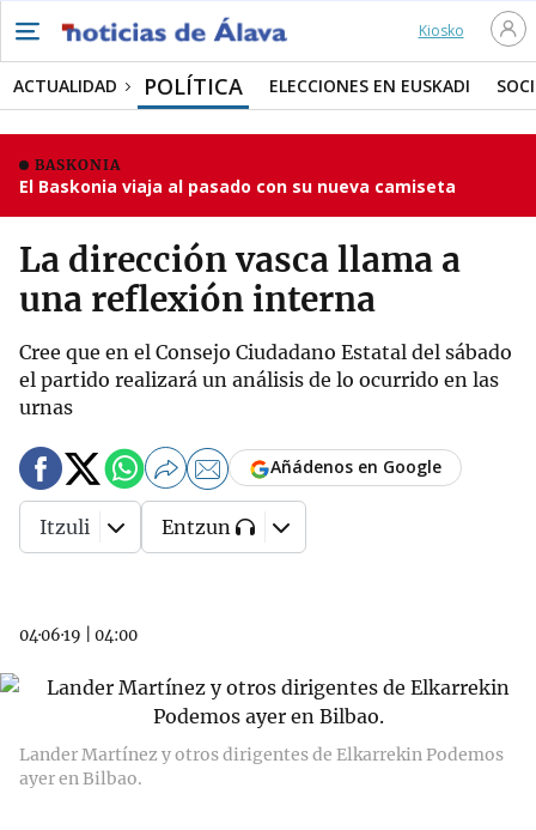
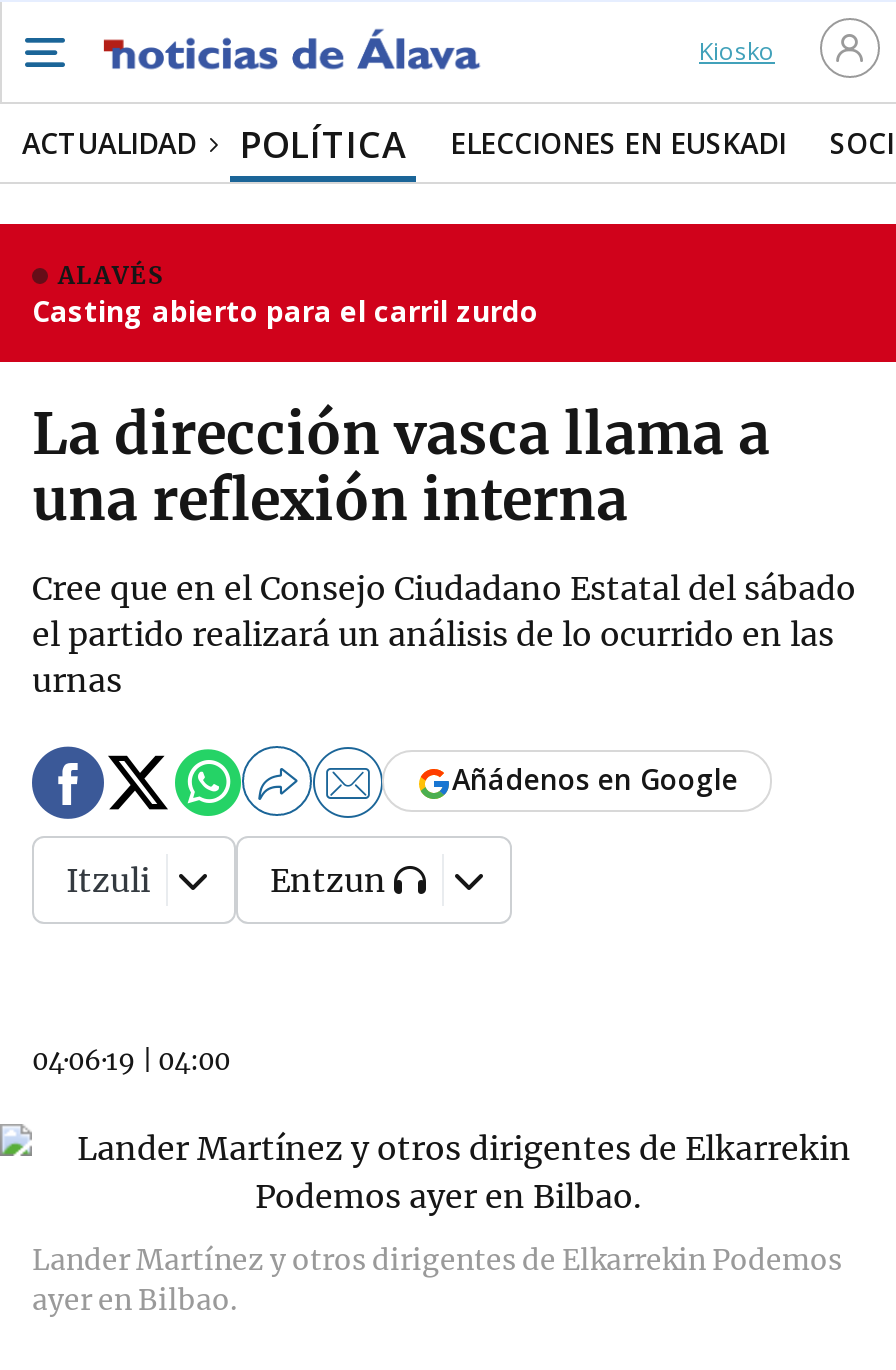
- BASKONIA
- El Baskonia viaja al pasado con su nueva camiseta
+ ALAVÉS
+ Casting abierto para el carril zurdo
